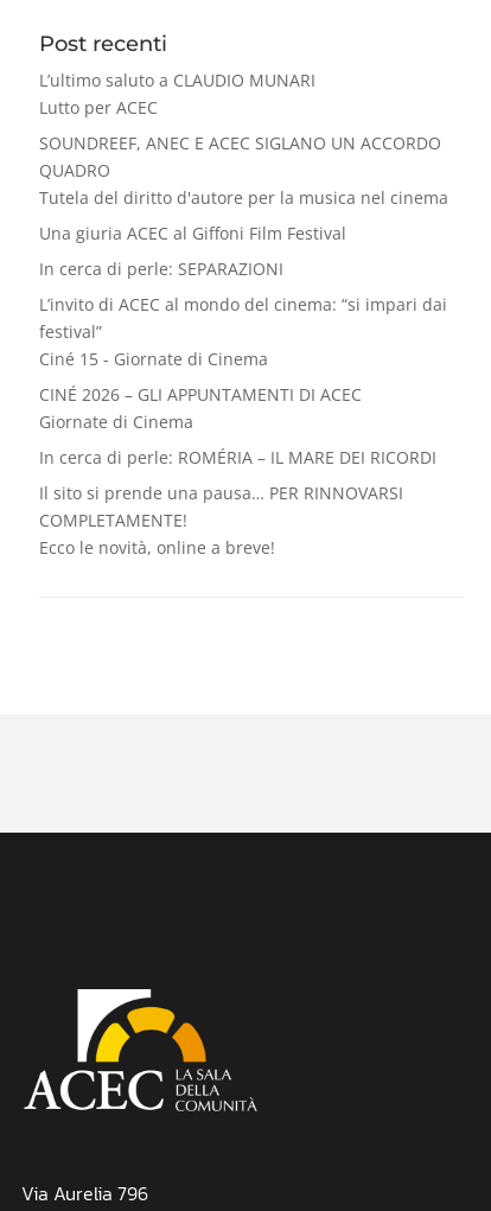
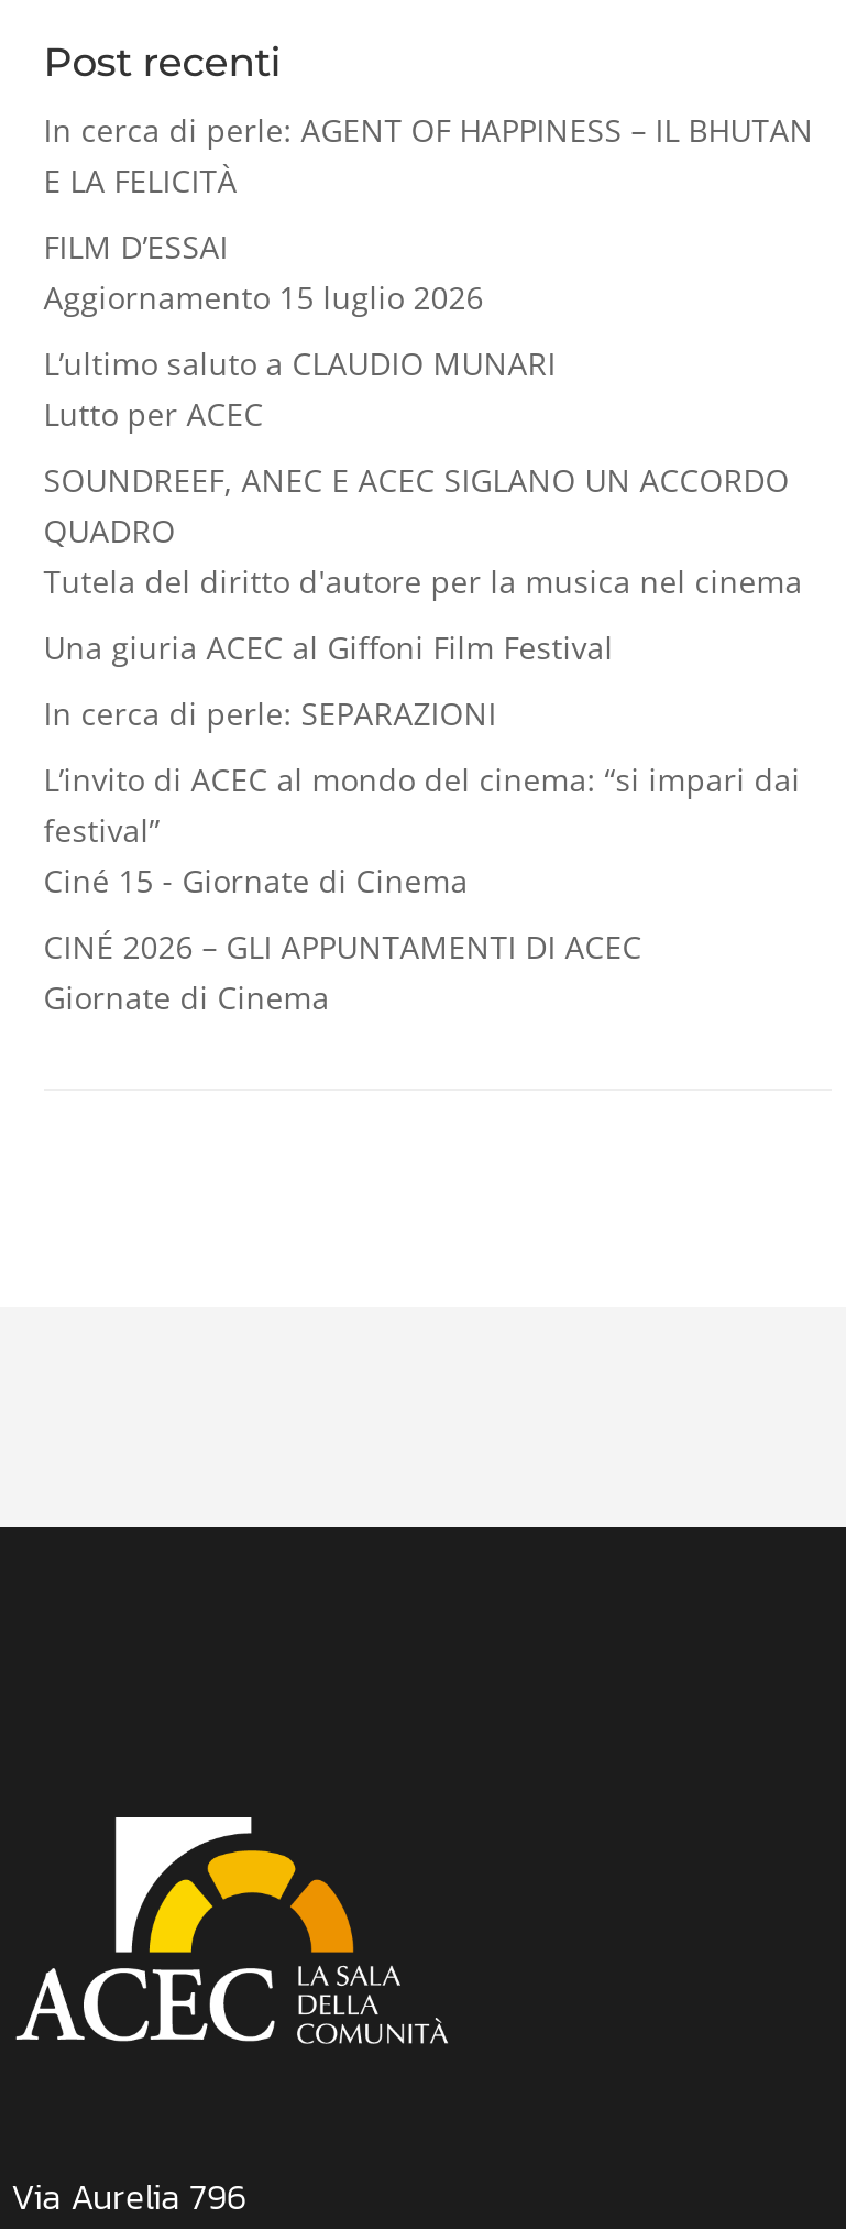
+ In cerca di perle: AGENT OF HAPPINESS – IL BHUTAN
+ E LA FELICITÀ
+ FILM D’ESSAI
+ Aggiornamento 15 luglio 2026

moved down: L’ultimo saluto a CLAUDIO MUNARI | Lutto per ACEC | SOUNDREEF, ANEC E ACEC SIGLANO UN ACCORDO | ... | CINÉ 2026 – GLI APPUNTAMENTI DI ACEC | Giornate di Cinema

- In cerca di perle: ROMÉRIA – IL MARE DEI RICORDI
- Il sito si prende una pausa… PER RINNOVARSI
- COMPLETAMENTE!
- Ecco le novità, online a breve!
